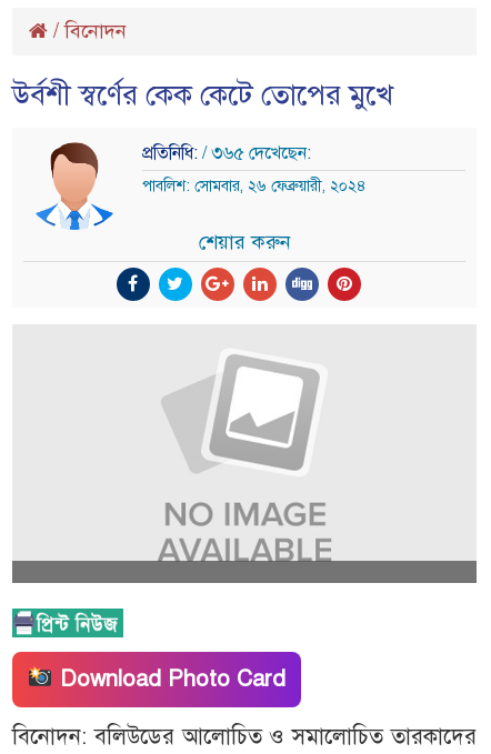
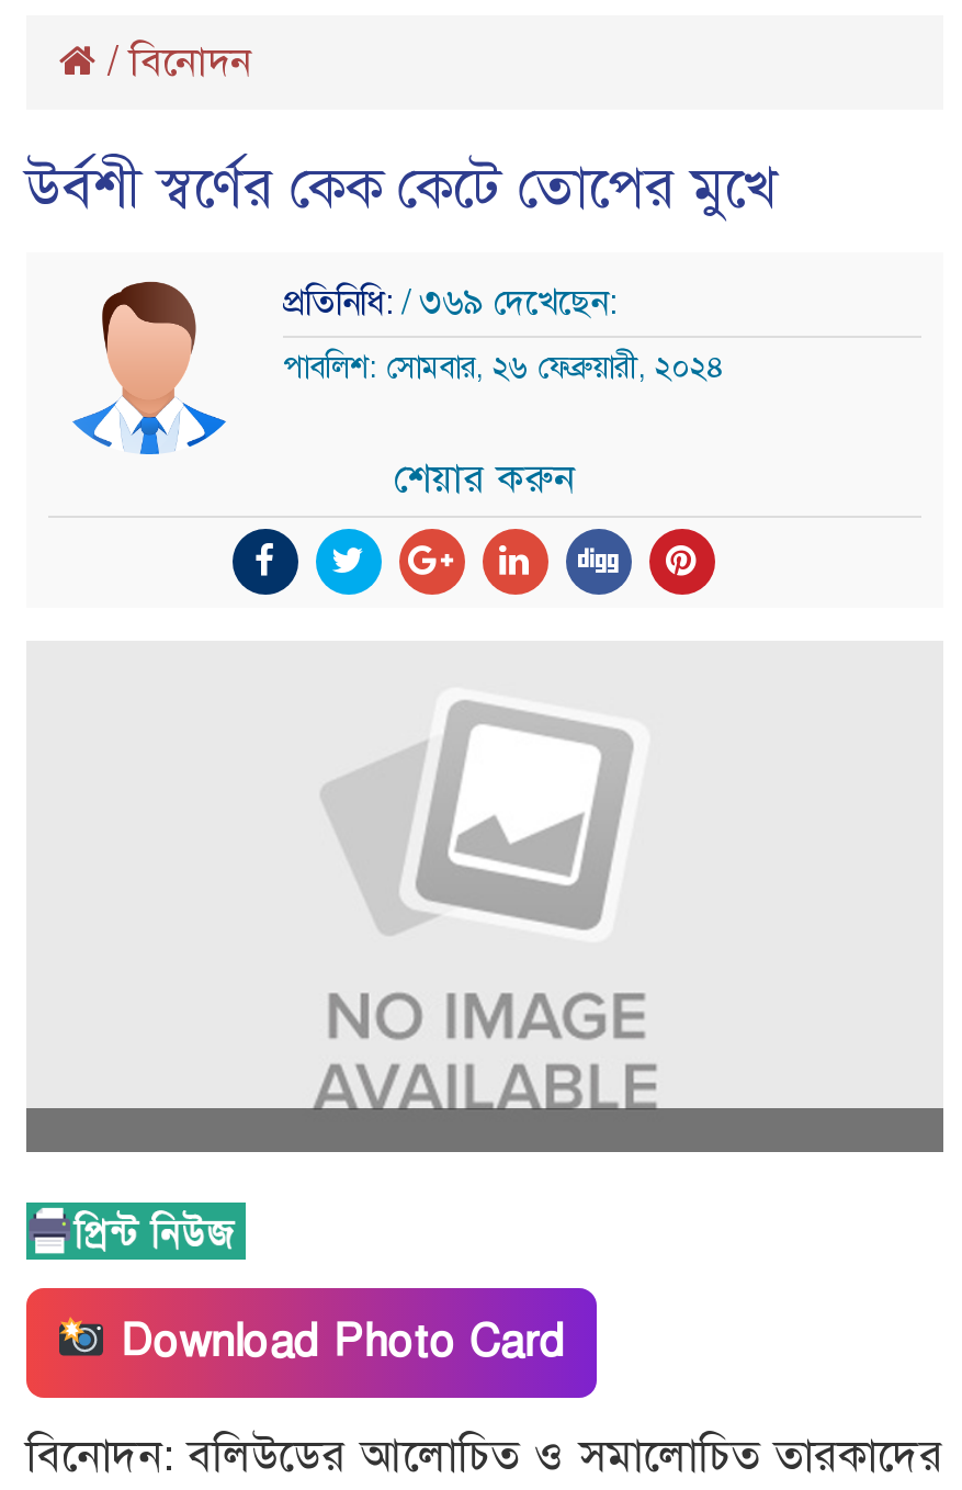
- প্রতিনিধি: / ৩৬৫ দেখেছেন:
+ প্রতিনিধি: / ৩৬৯ দেখেছেন:
